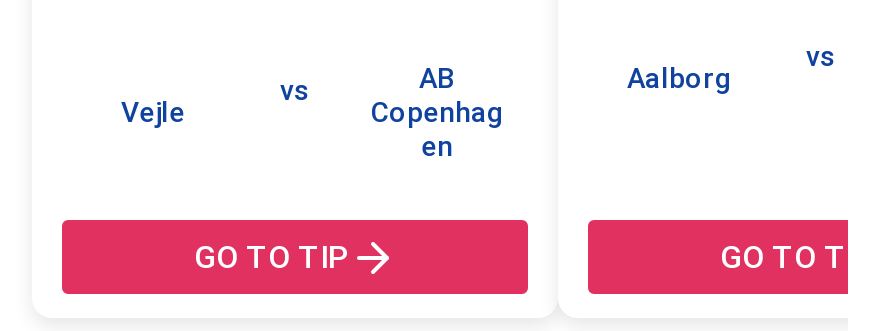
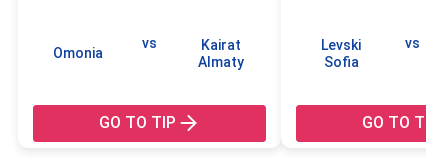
- AB
- Copenhag
- en
+ Kairat
+ Almaty

- Aalborg
+ Levski
+ Sofia

- Vejle
+ Omonia
